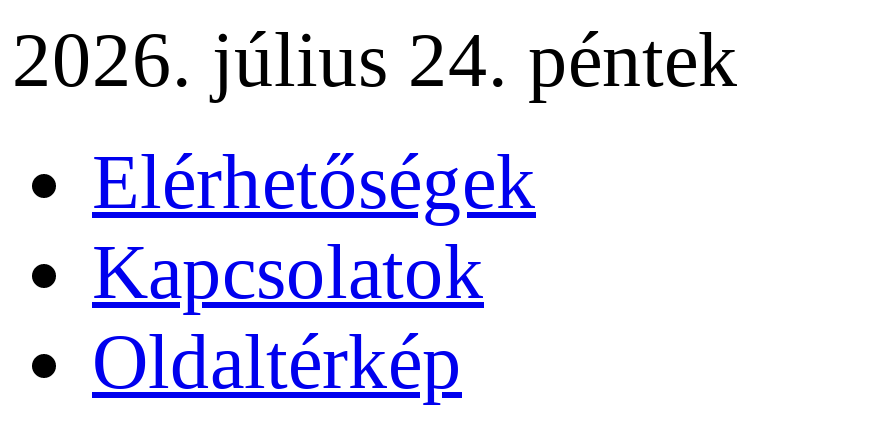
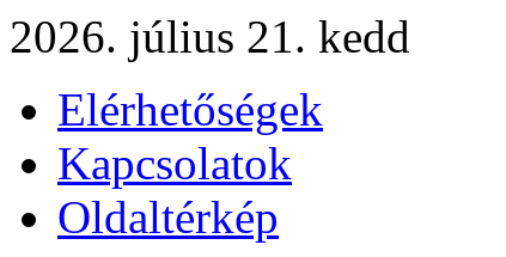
- 2026. július 24. péntek
+ 2026. július 21. kedd
